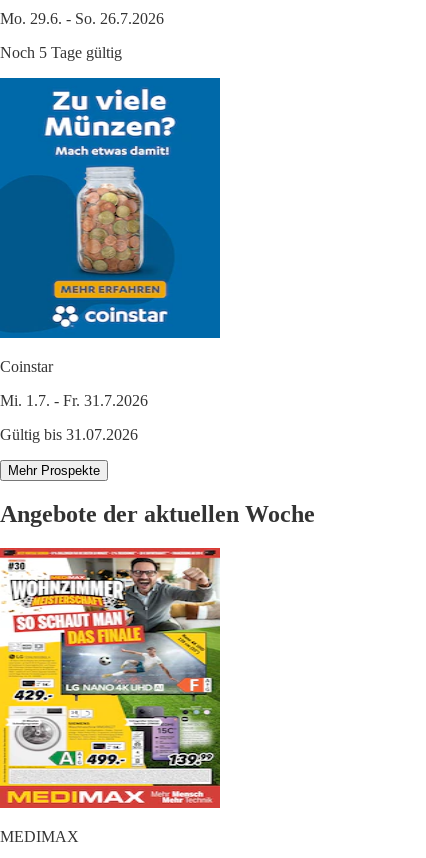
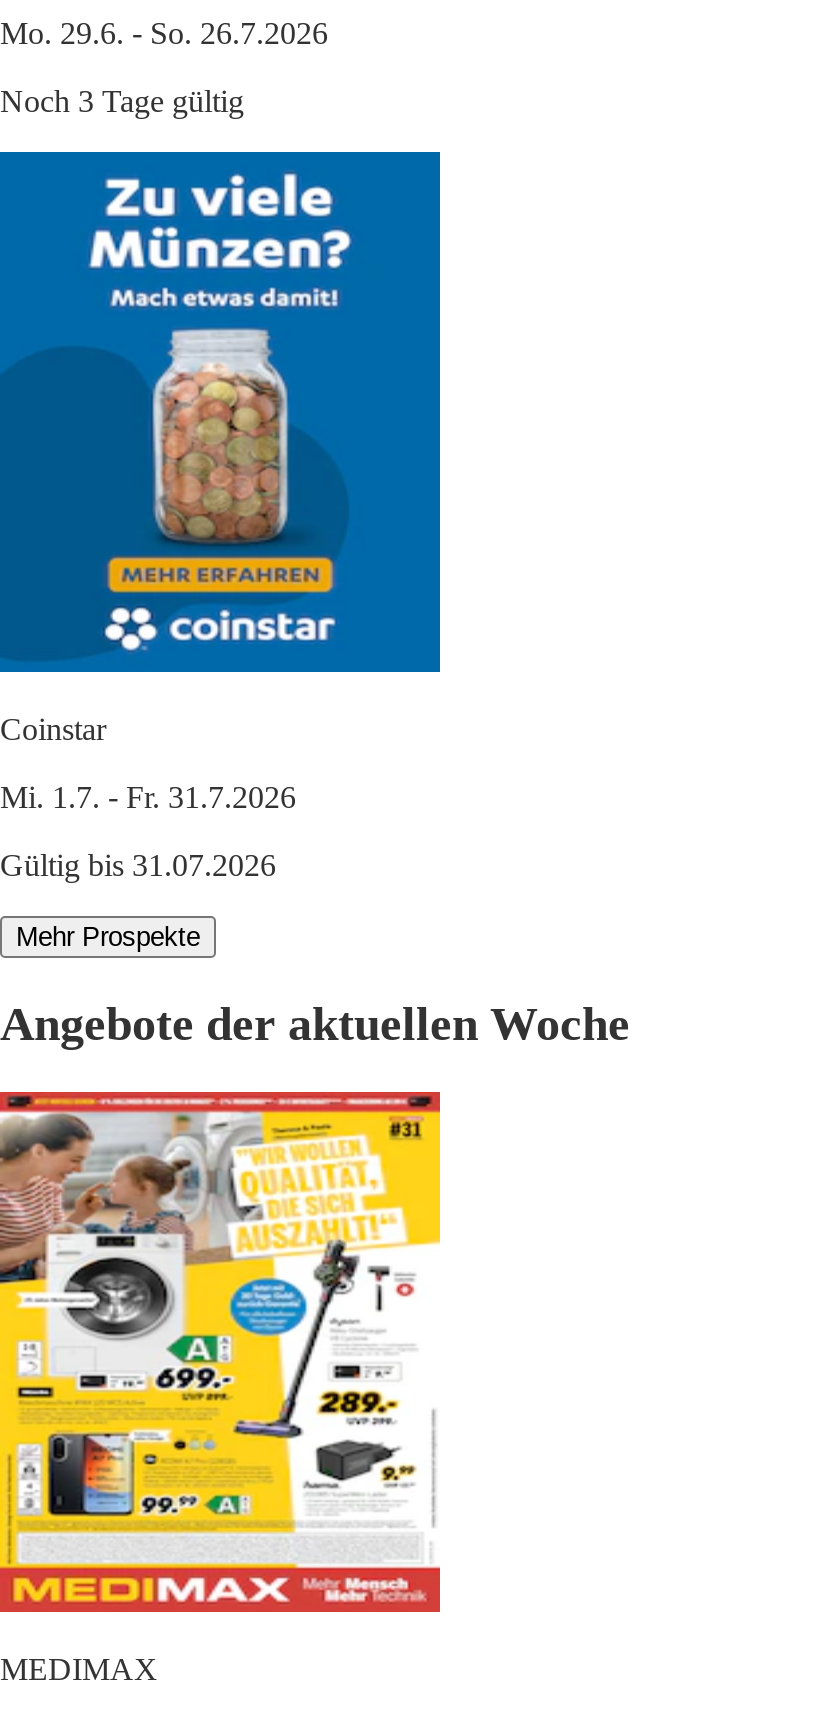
- Noch 5 Tage gültig
+ Noch 3 Tage gültig

- [image]
+ [image]
